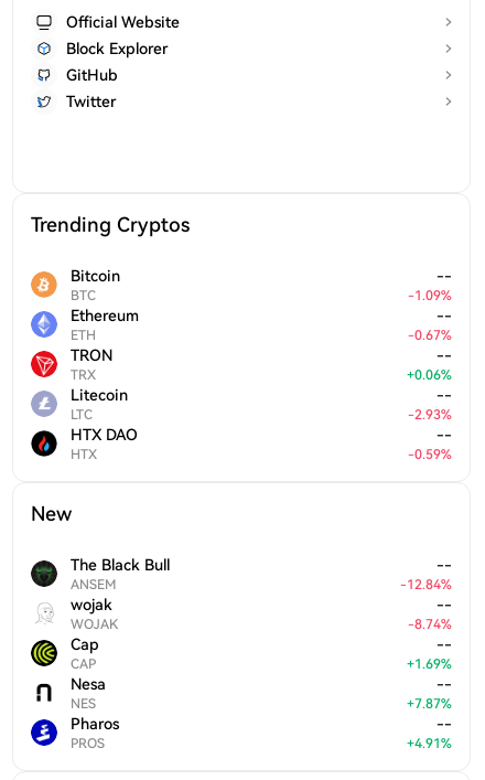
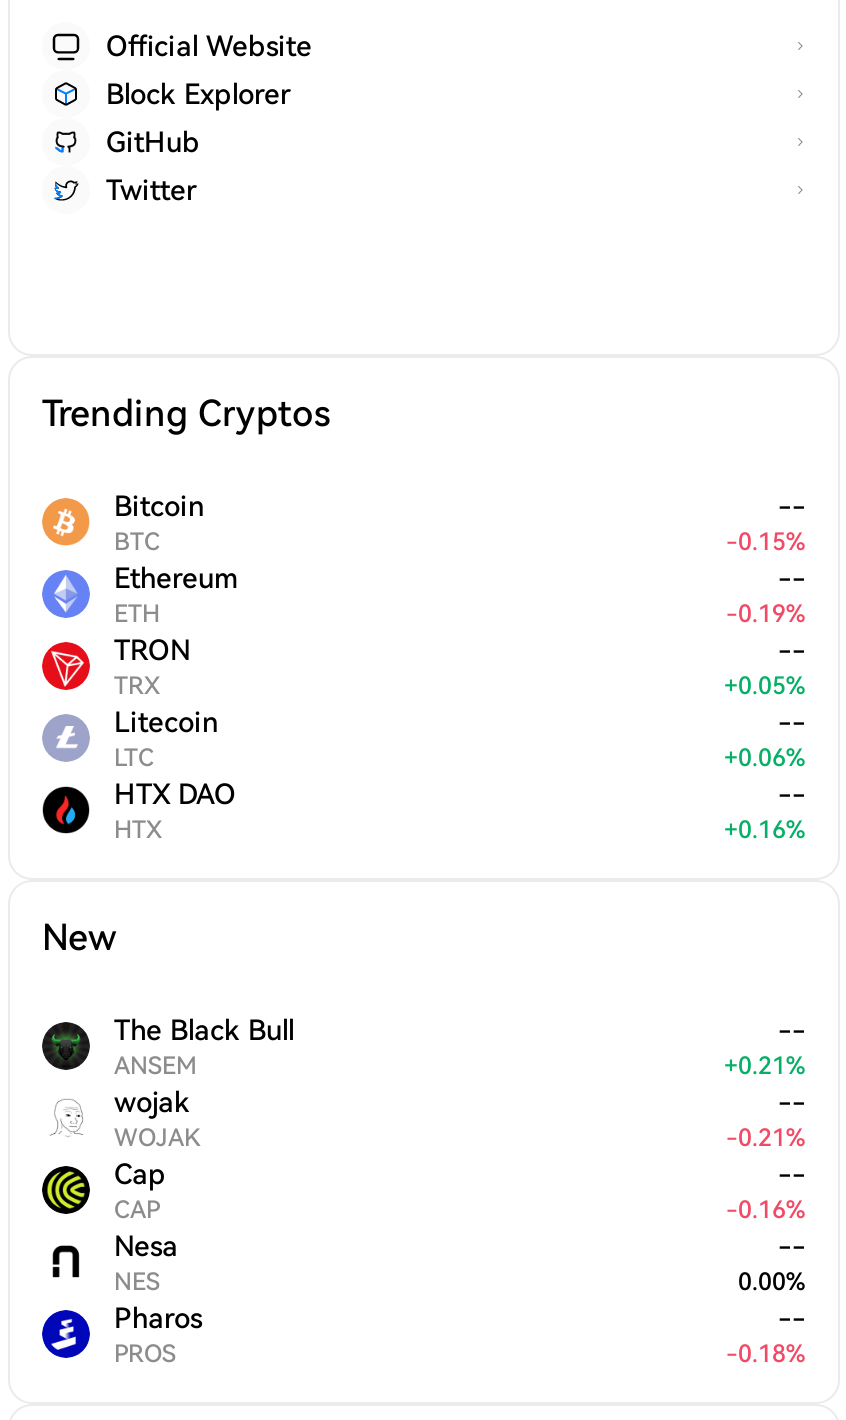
- -1.09%
+ -0.15%

- -0.67%
+ -0.19%

- +0.06%
+ +0.05%

- -2.93%
+ +0.06%

- -0.59%
+ +0.16%

- -12.84%
+ +0.21%

- -8.74%
+ -0.21%

- +1.69%
+ -0.16%

- +7.87%
+ 0.00%

- +4.91%
+ -0.18%
